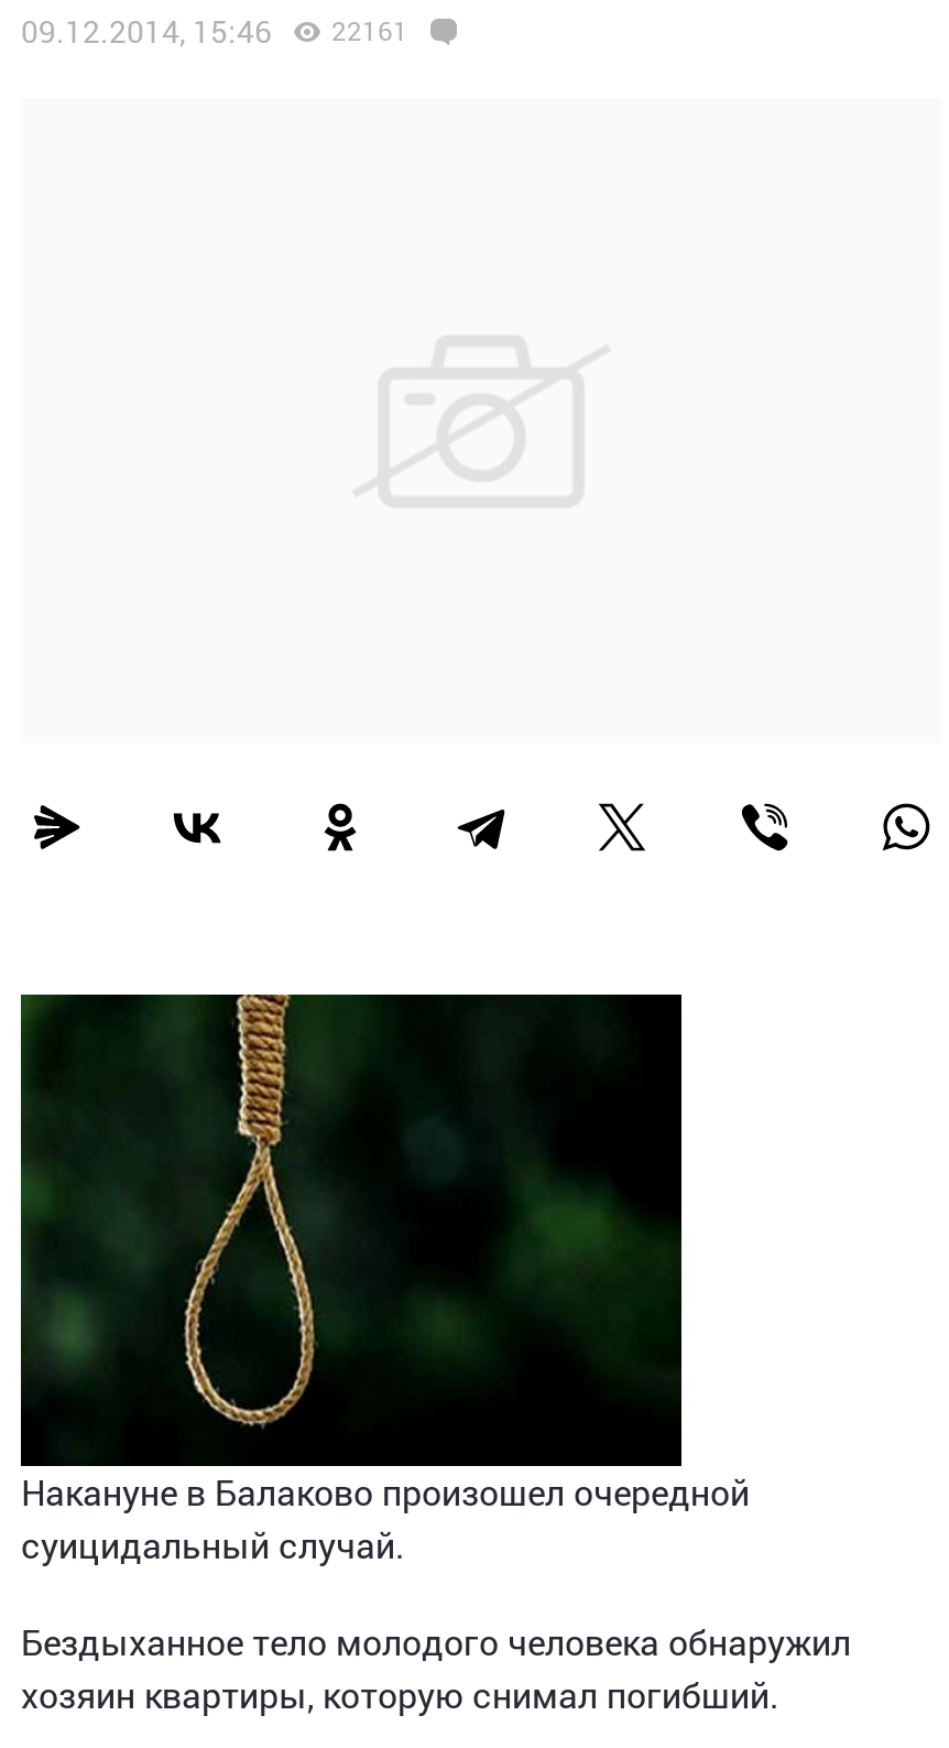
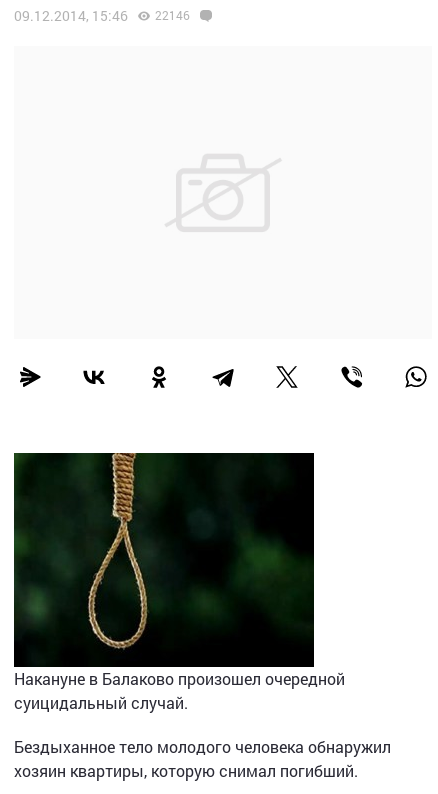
- 09.12.2014, 15:46 22161
+ 09.12.2014, 15:46 22146
